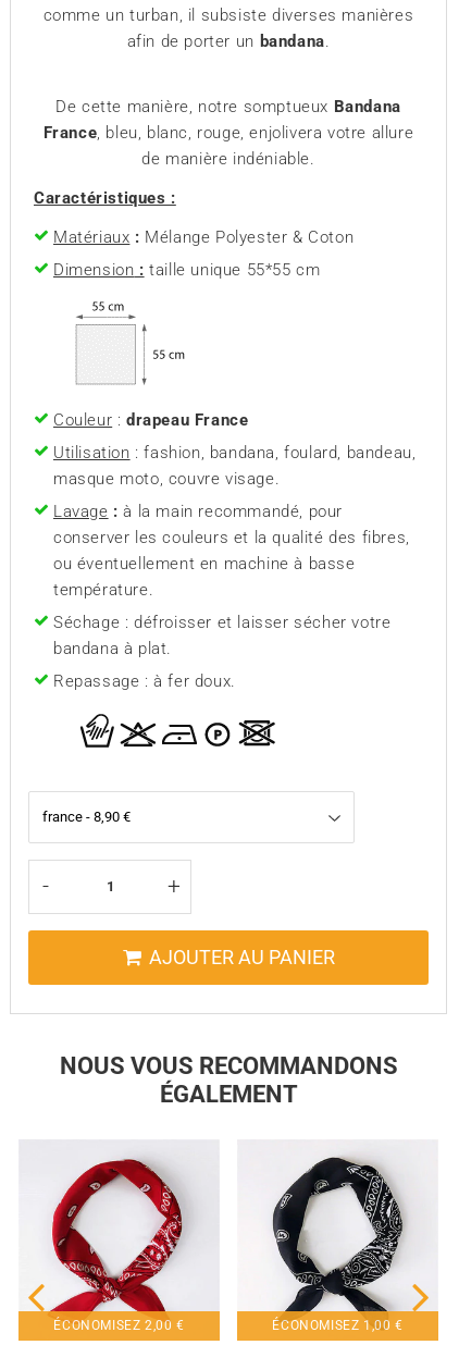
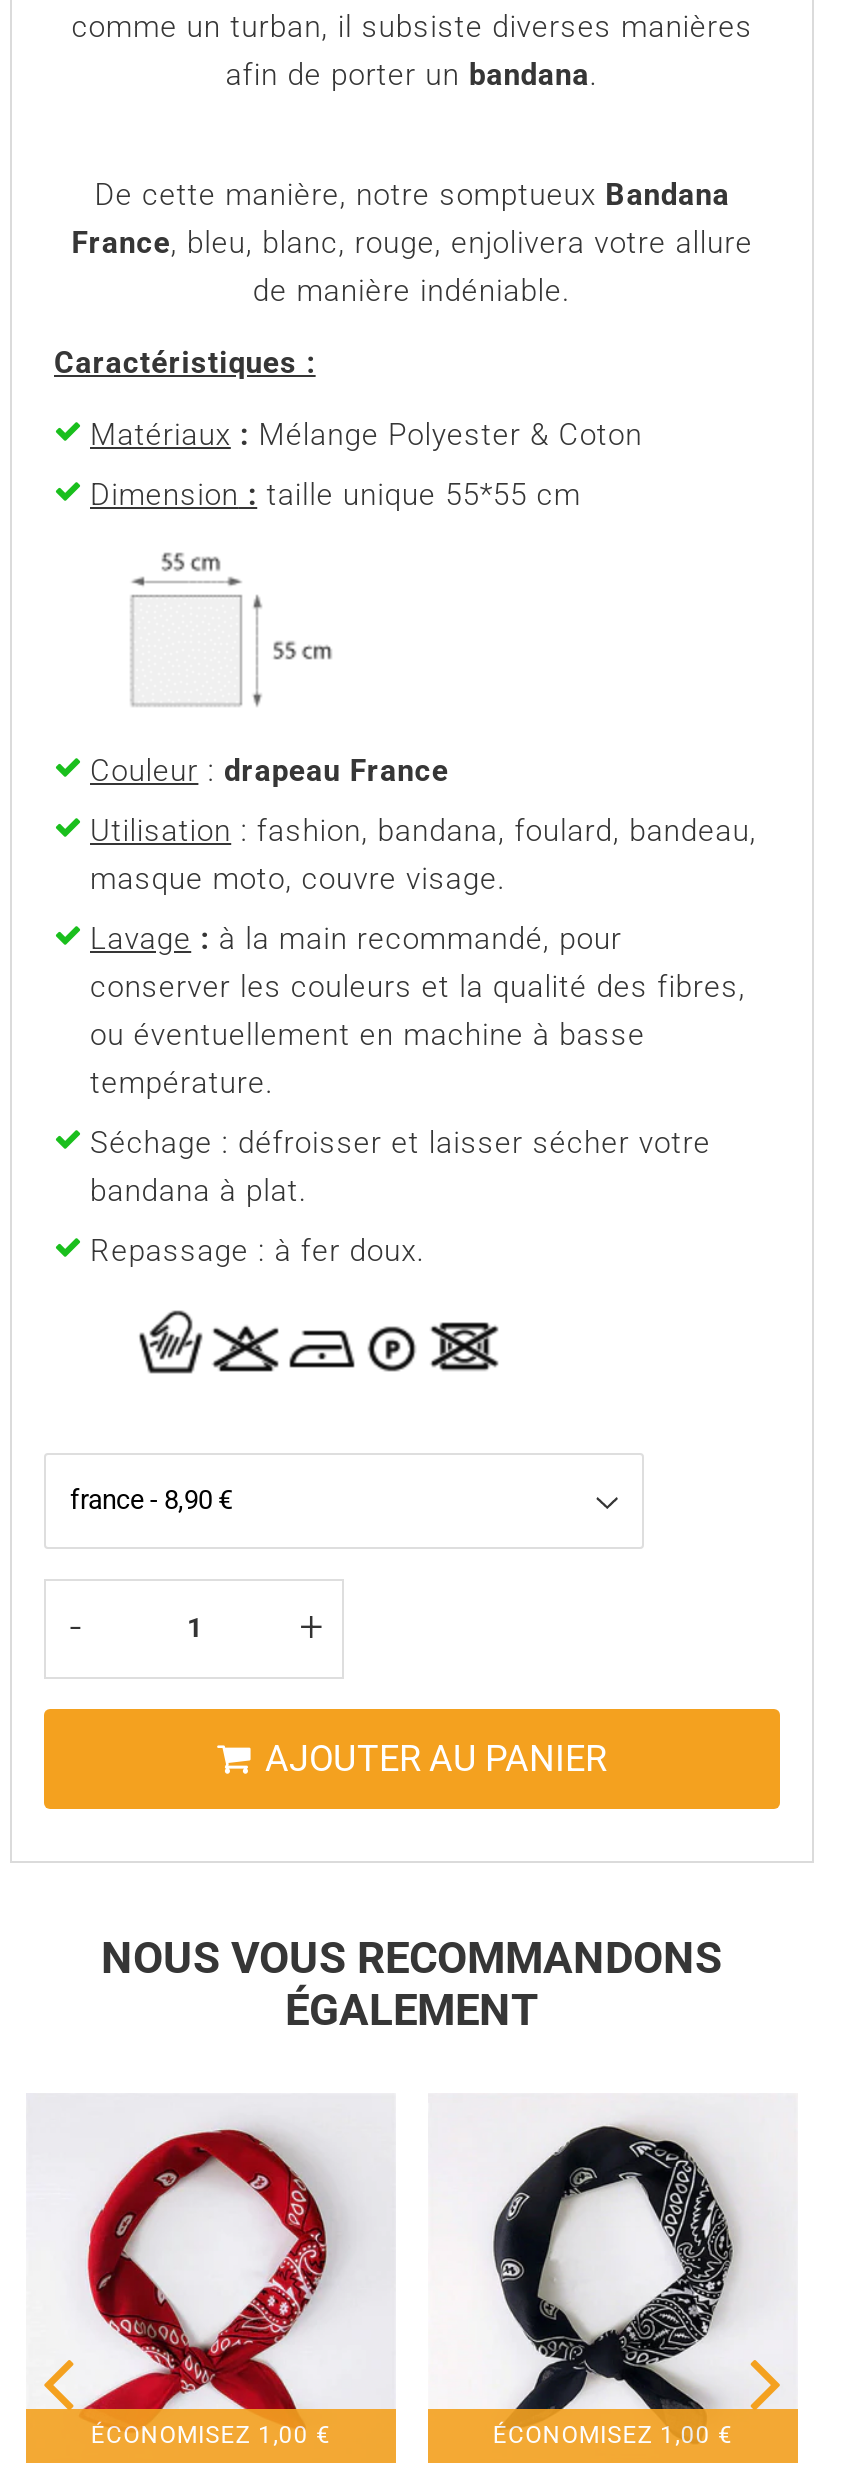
- ÉCONOMISEZ 2,00 €
+ ÉCONOMISEZ 1,00 €
